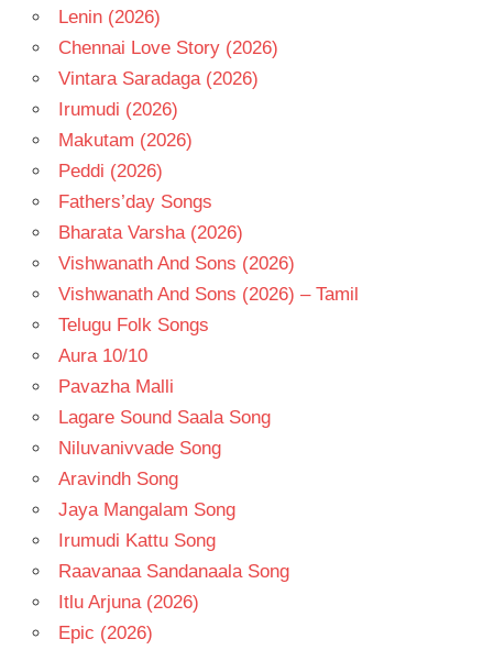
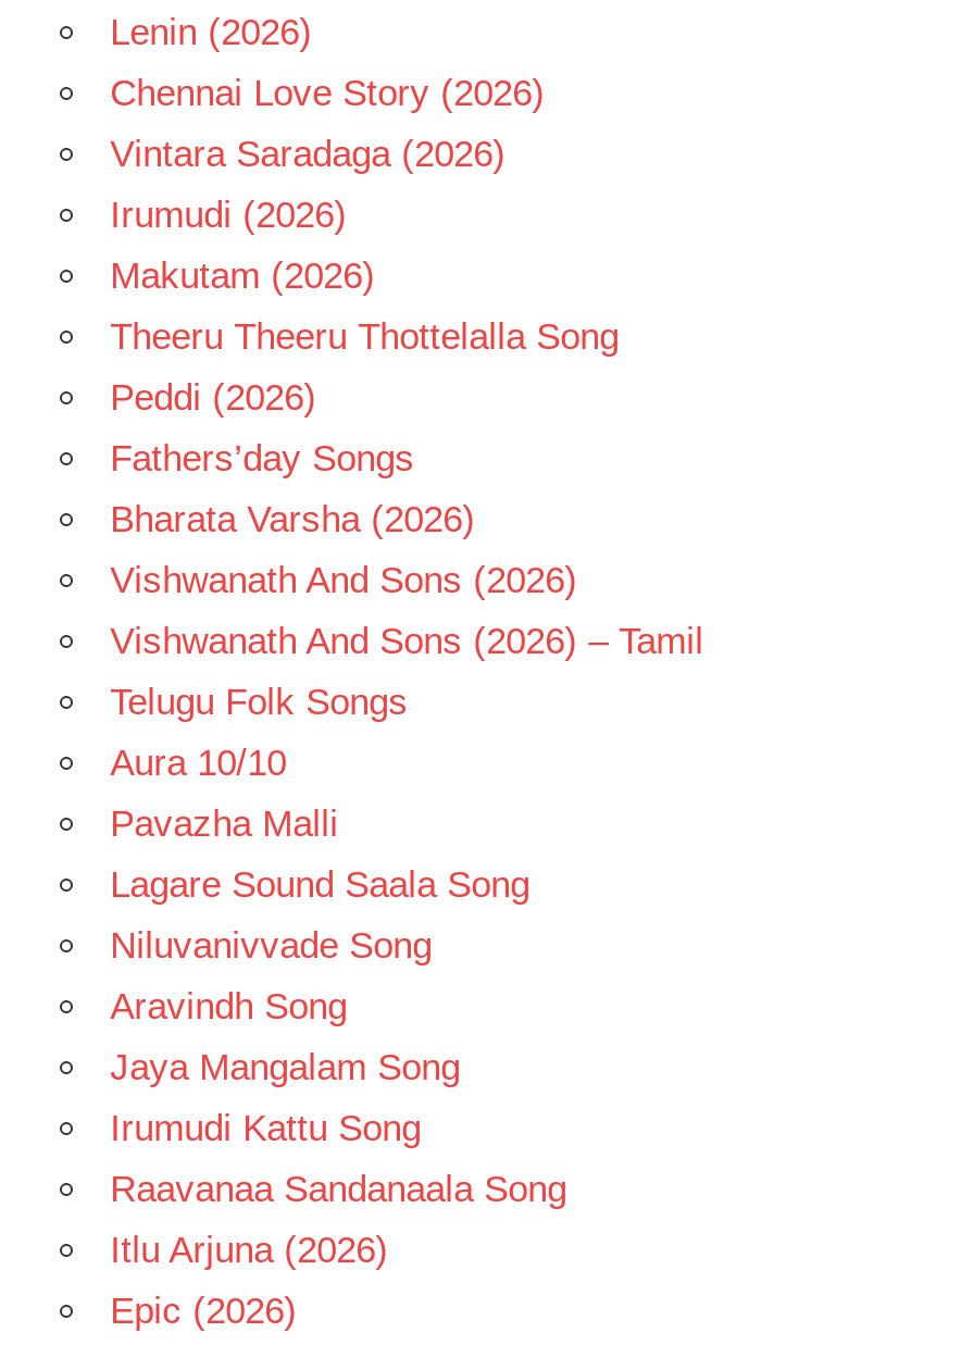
+ Theeru Theeru Thottelalla Song
